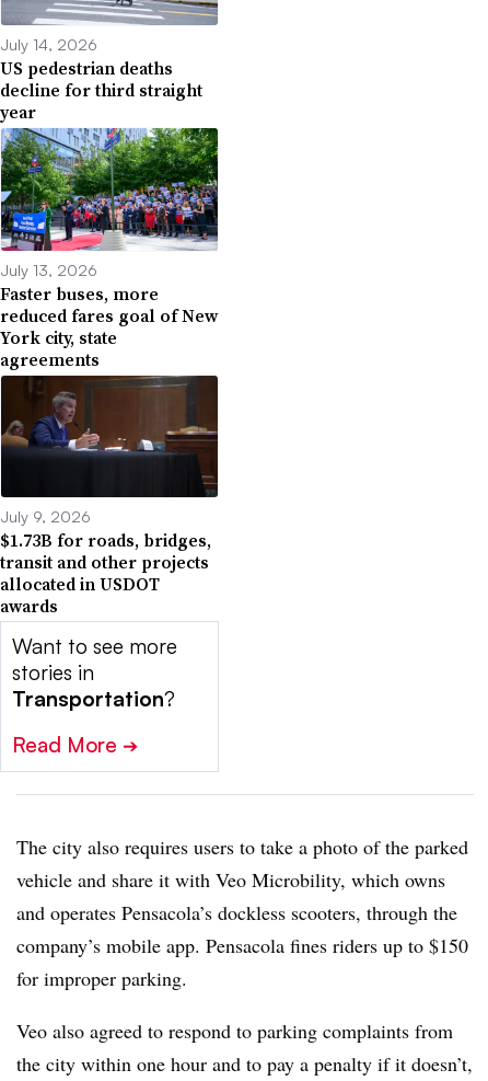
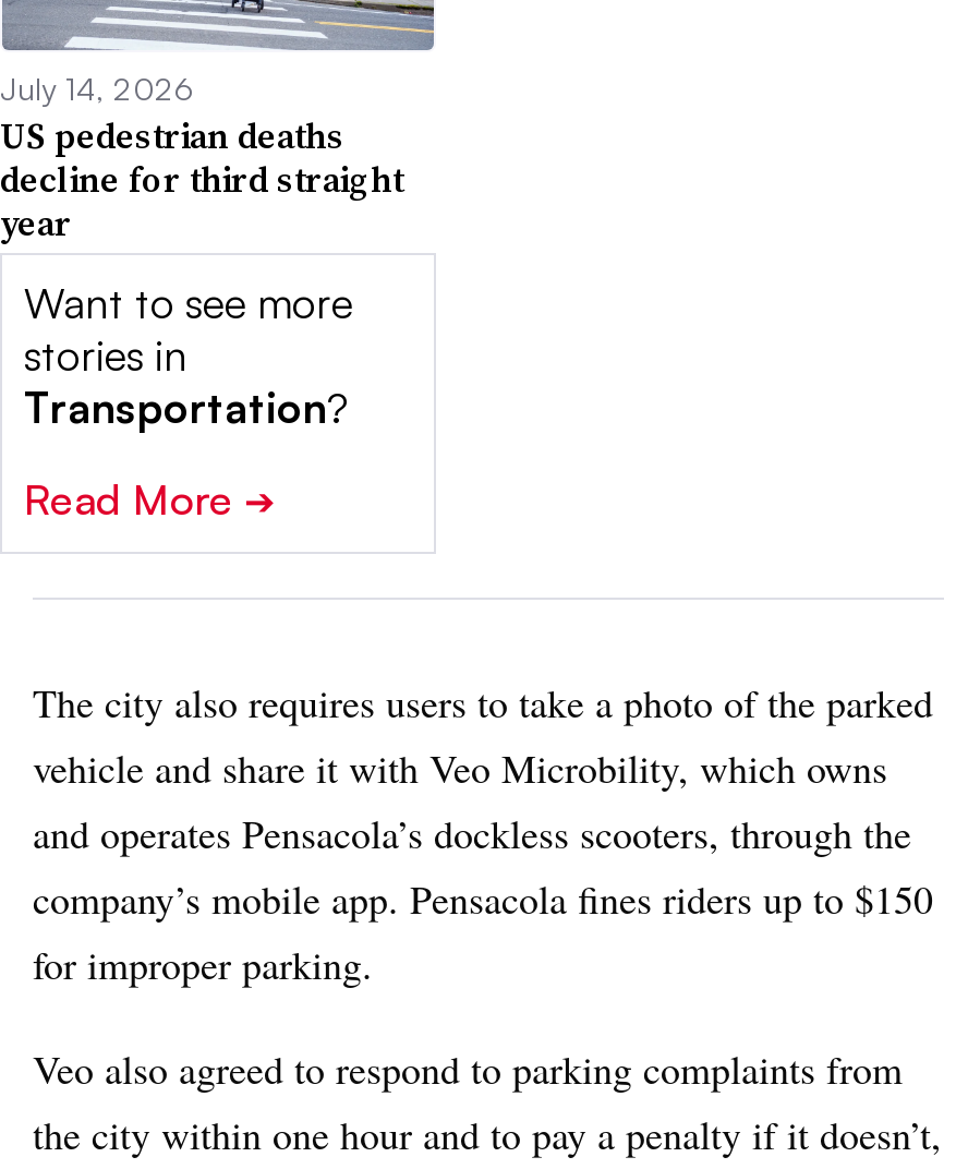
- [image]
- July 13, 2026
- Faster buses, more
- reduced fares goal of New
- York city, state
- agreements

- [image]
- July 9, 2026
- $1.73B for roads, bridges,
- transit and other projects
- allocated in USDOT
- awards
